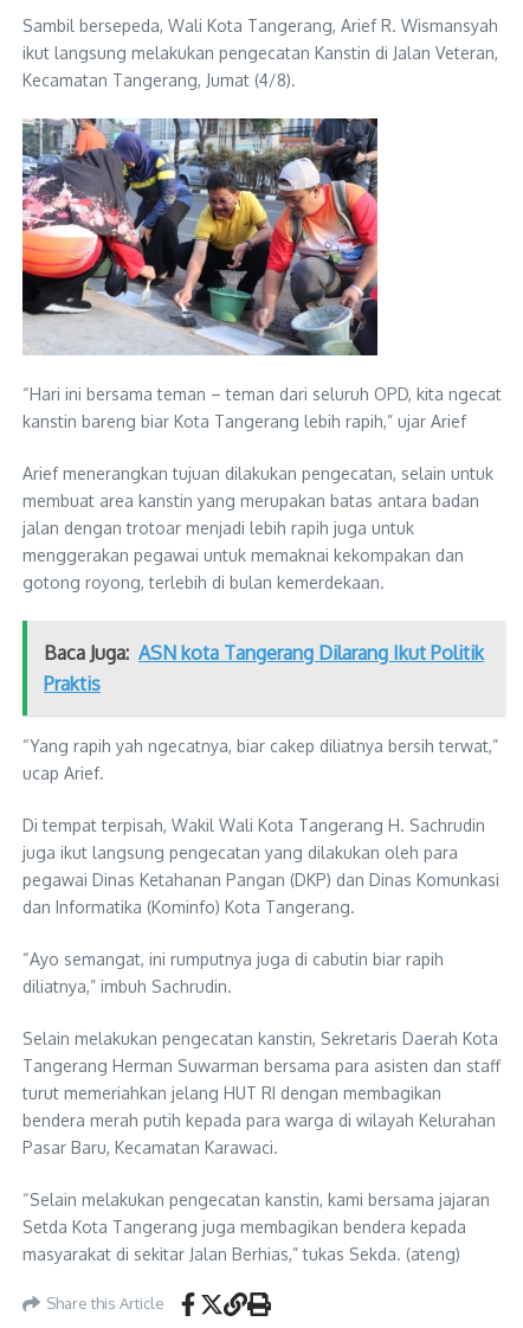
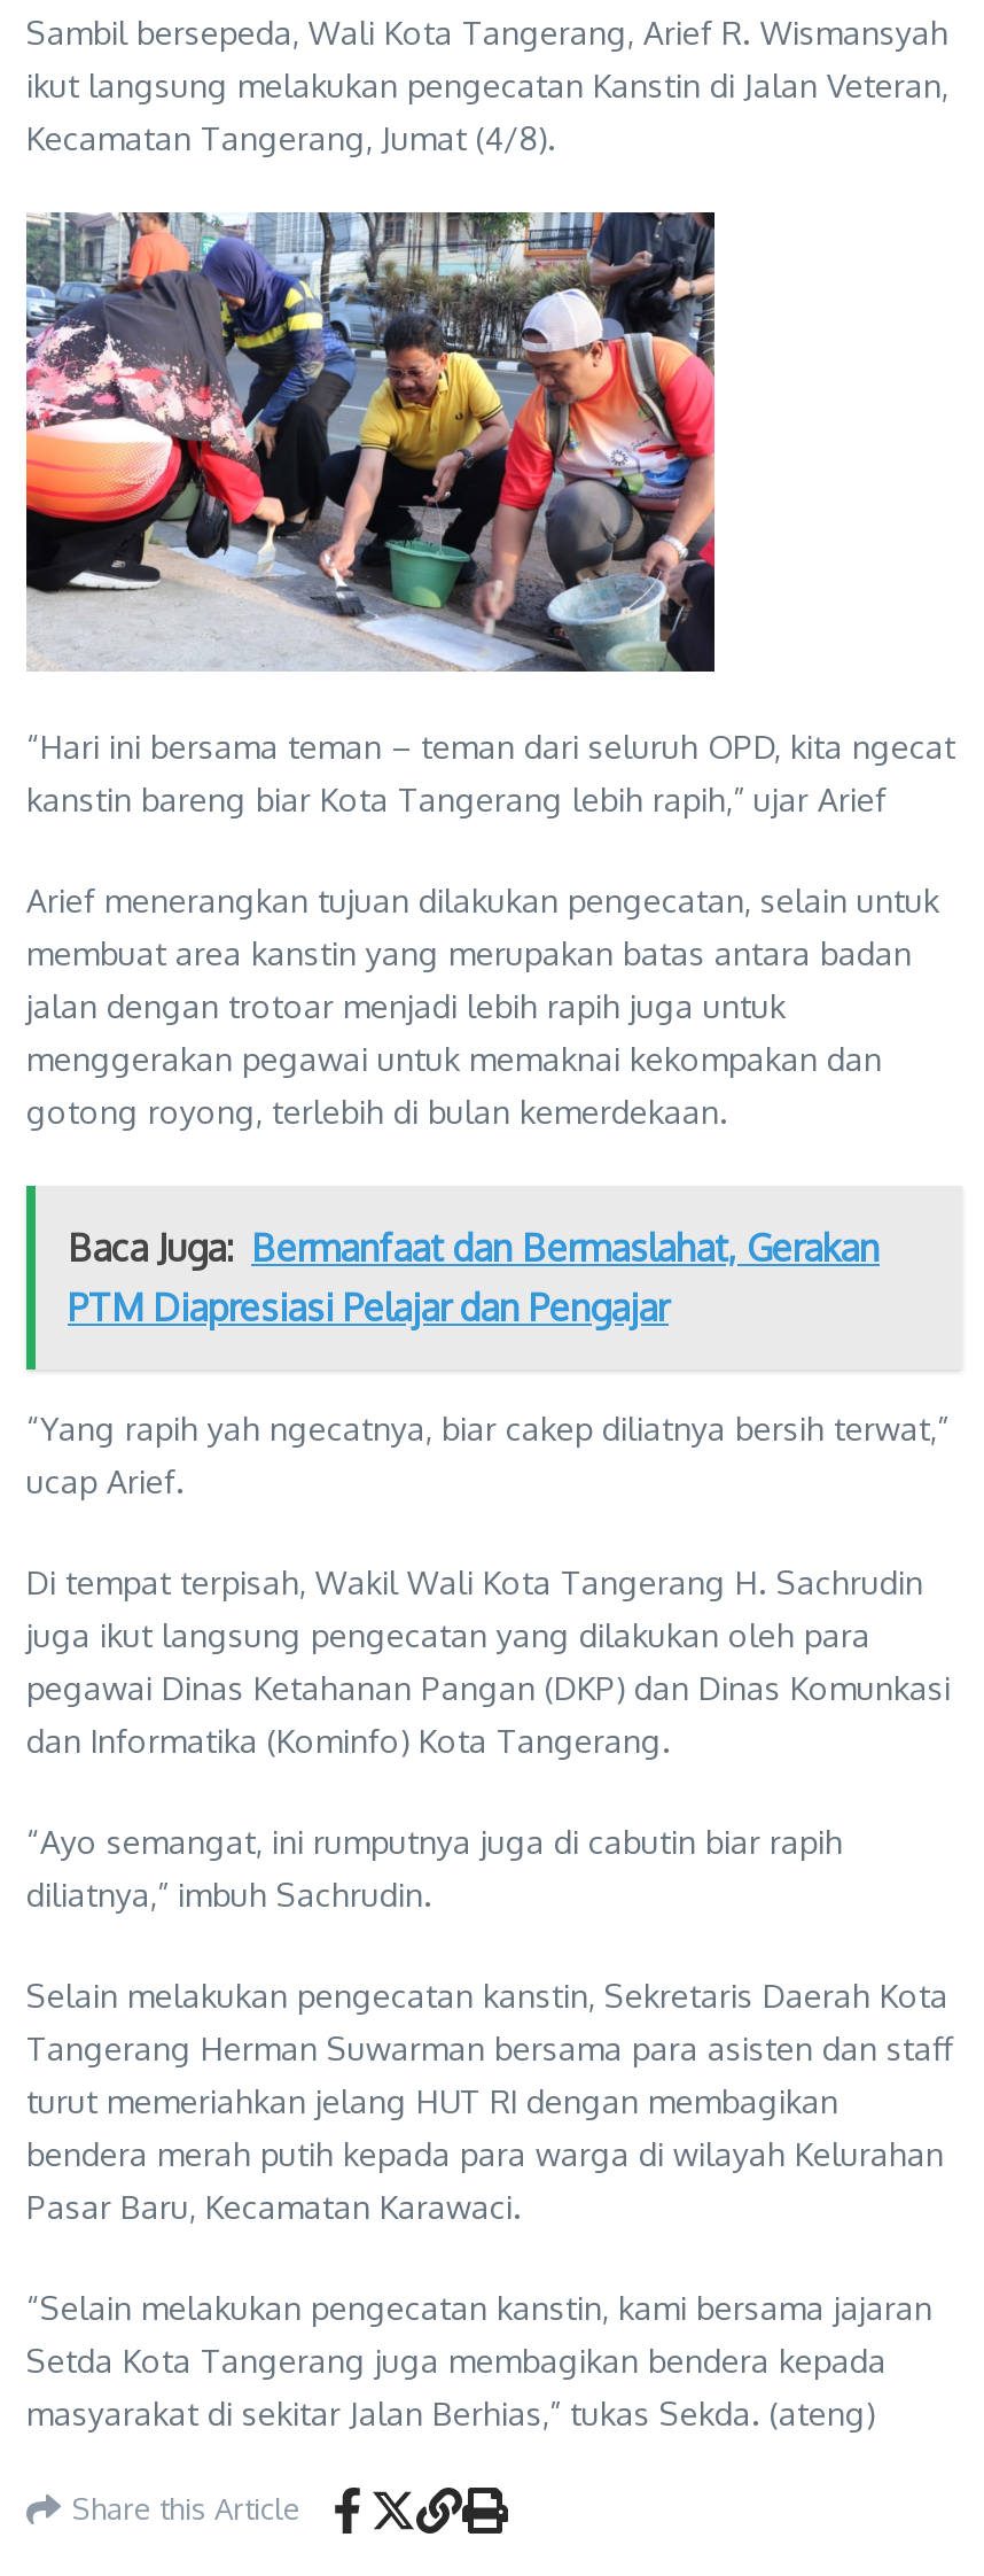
- Baca Juga: ASN kota Tangerang Dilarang Ikut Politik
- Praktis
+ Baca Juga: Bermanfaat dan Bermaslahat, Gerakan
+ PTM Diapresiasi Pelajar dan Pengajar
